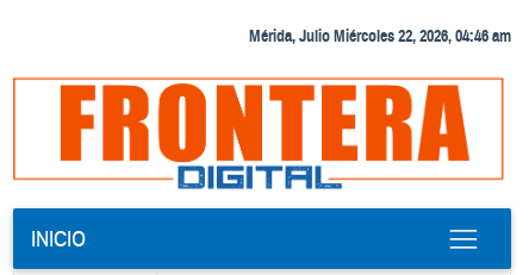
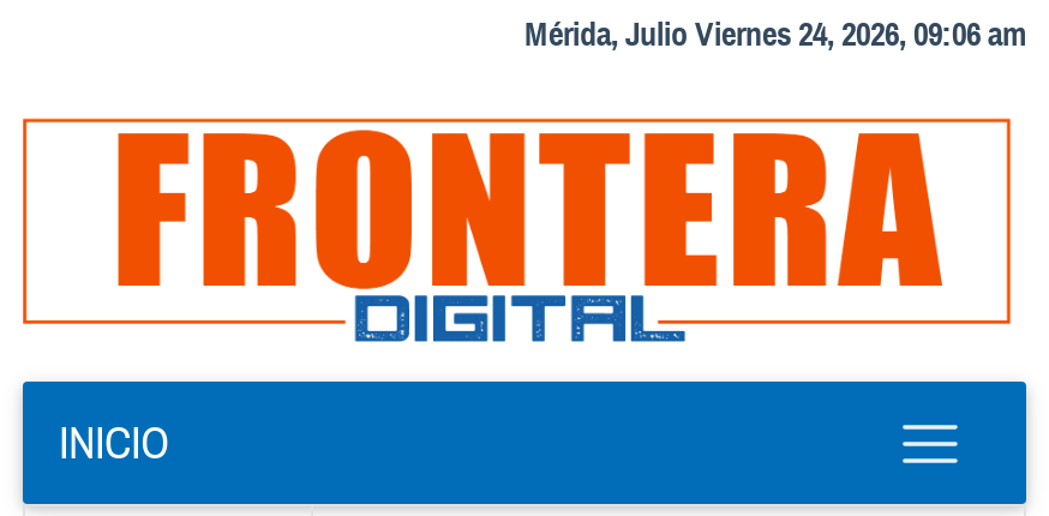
- Mérida, Julio Miércoles 22, 2026, 04:46 am
+ Mérida, Julio Viernes 24, 2026, 09:06 am
